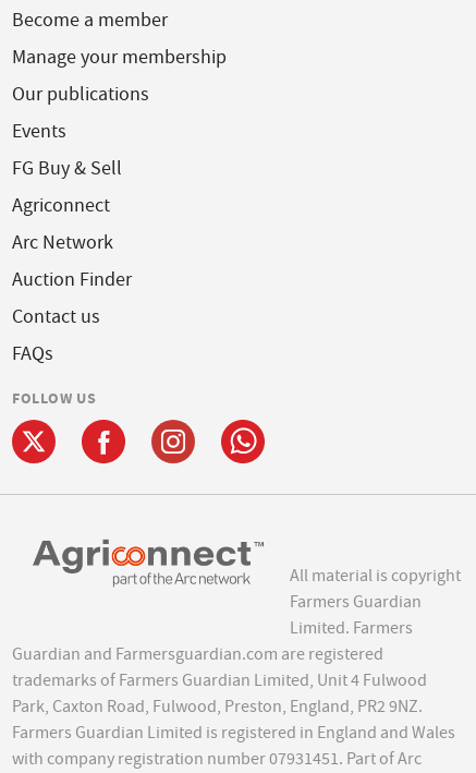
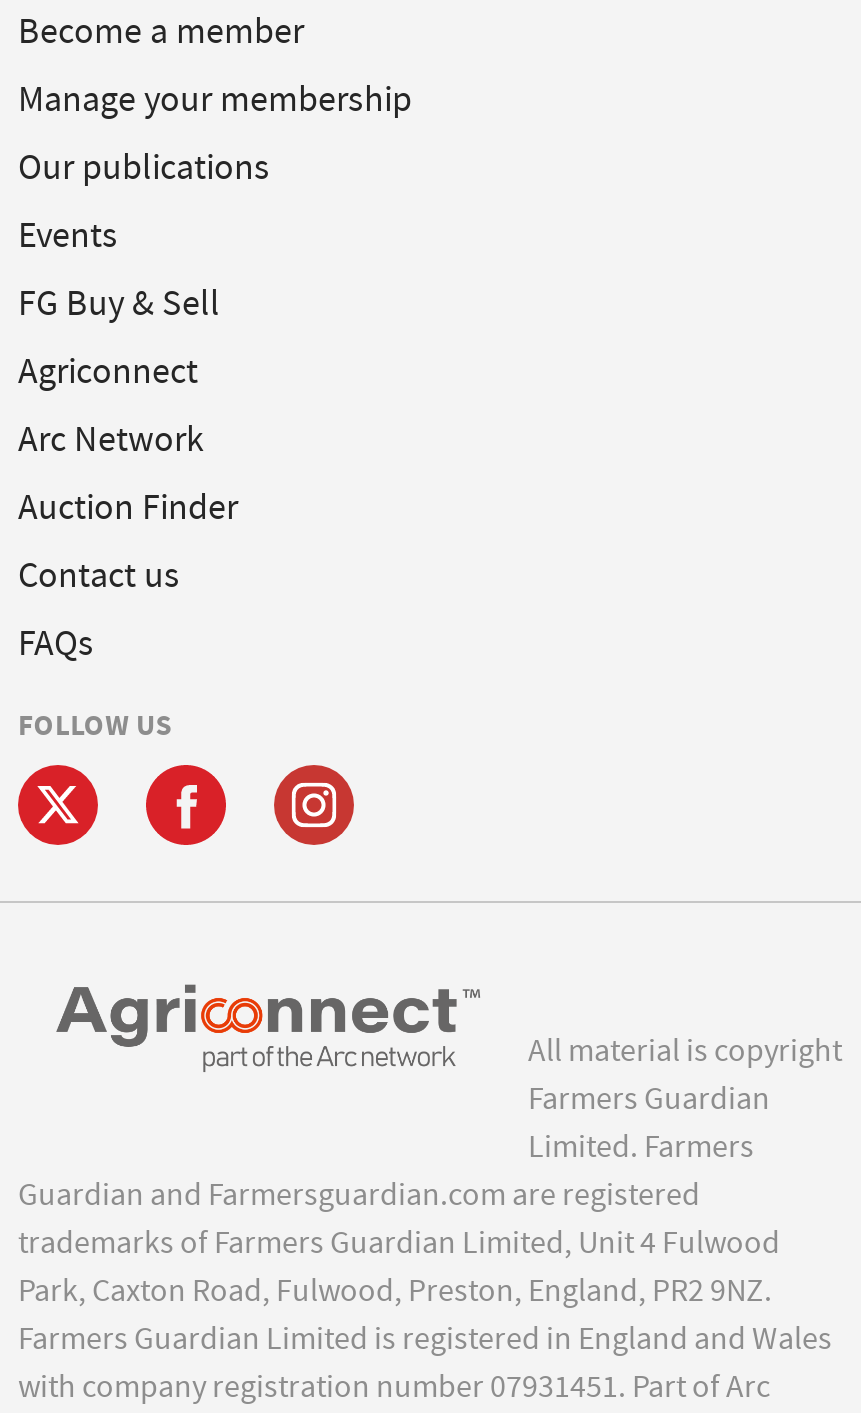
- [image]
